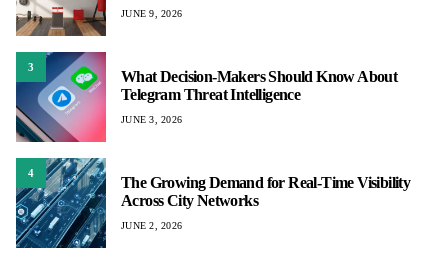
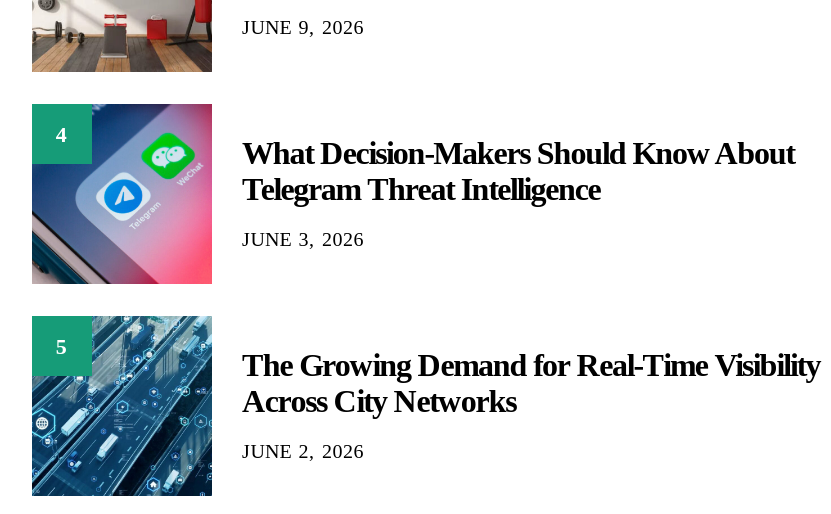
- 3
+ 4

- 4
+ 5
